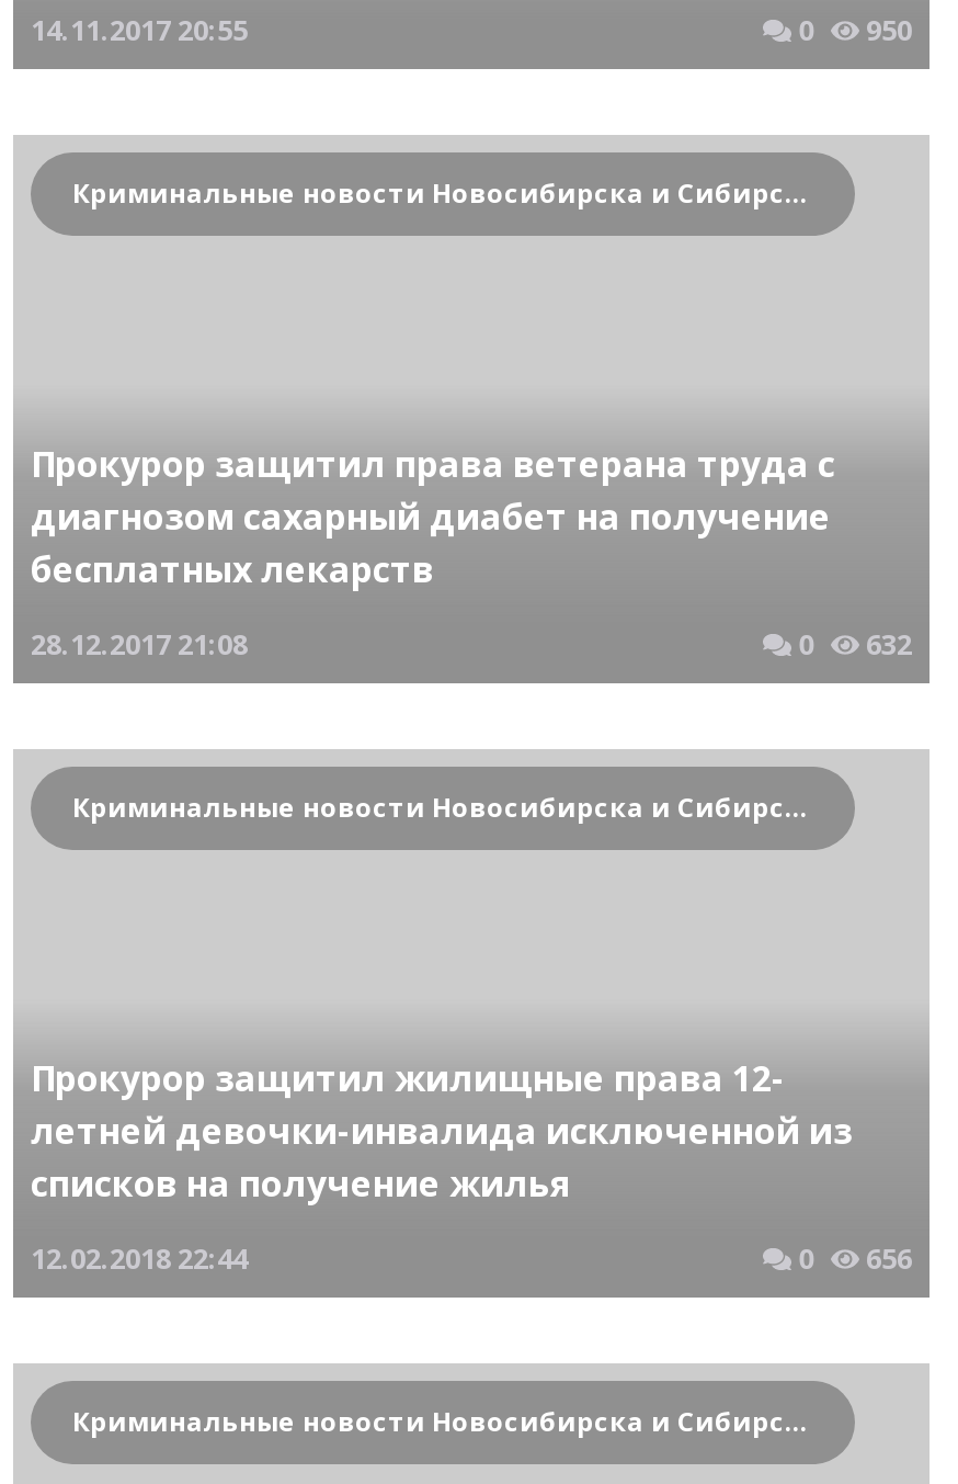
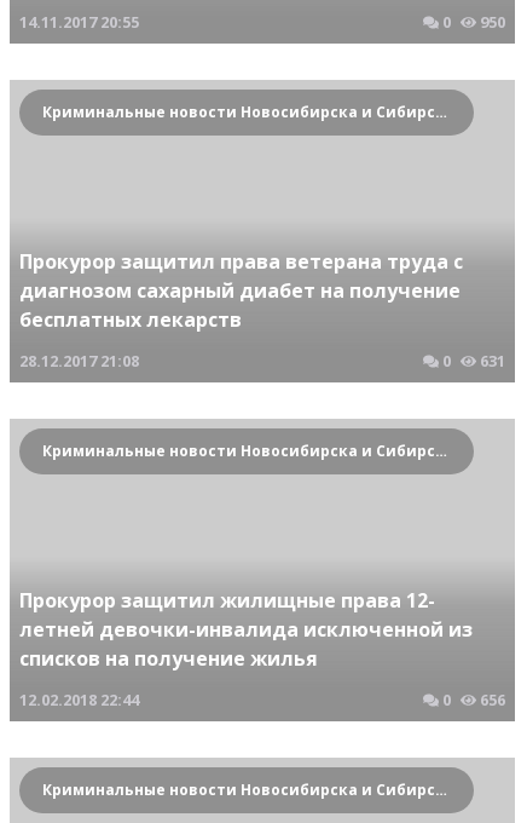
- 0 632
+ 0 631
